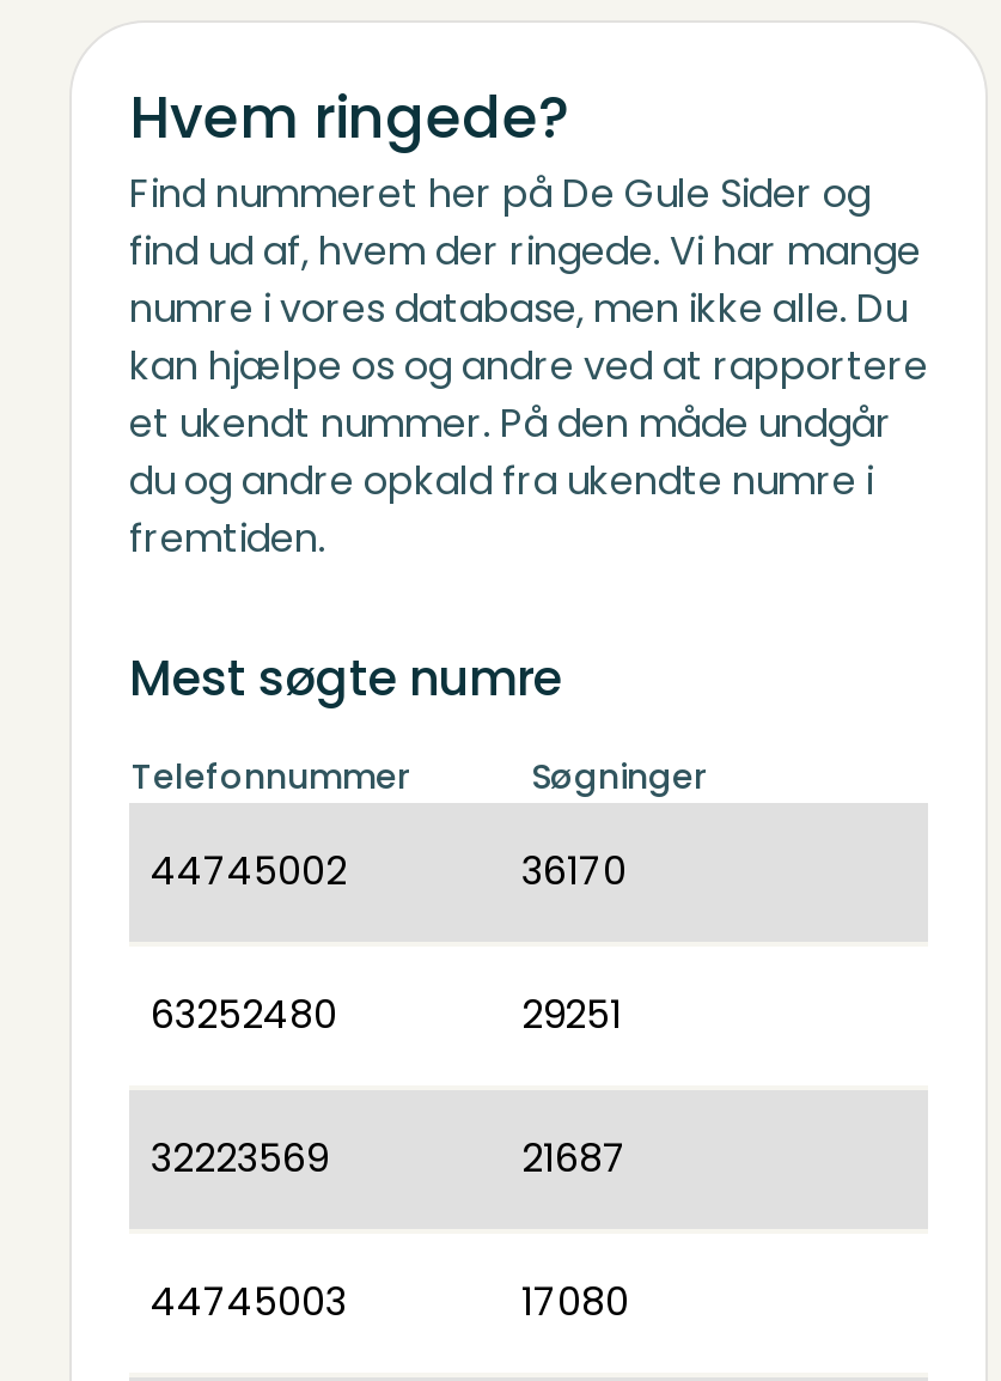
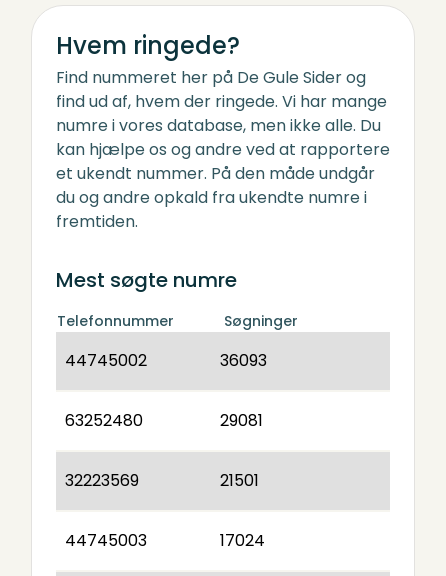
- 36170
+ 36093

- 29251
+ 29081

- 21687
+ 21501

- 17080
+ 17024
